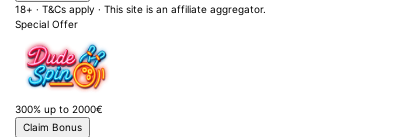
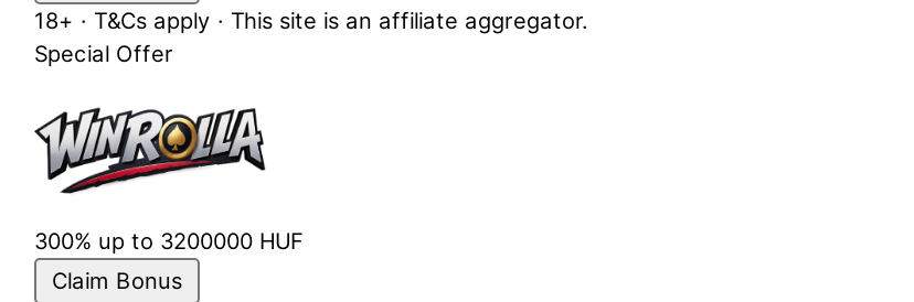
- [image]
- 300% up to 2000€
+ [image]
+ 300% up to 3200000 HUF
